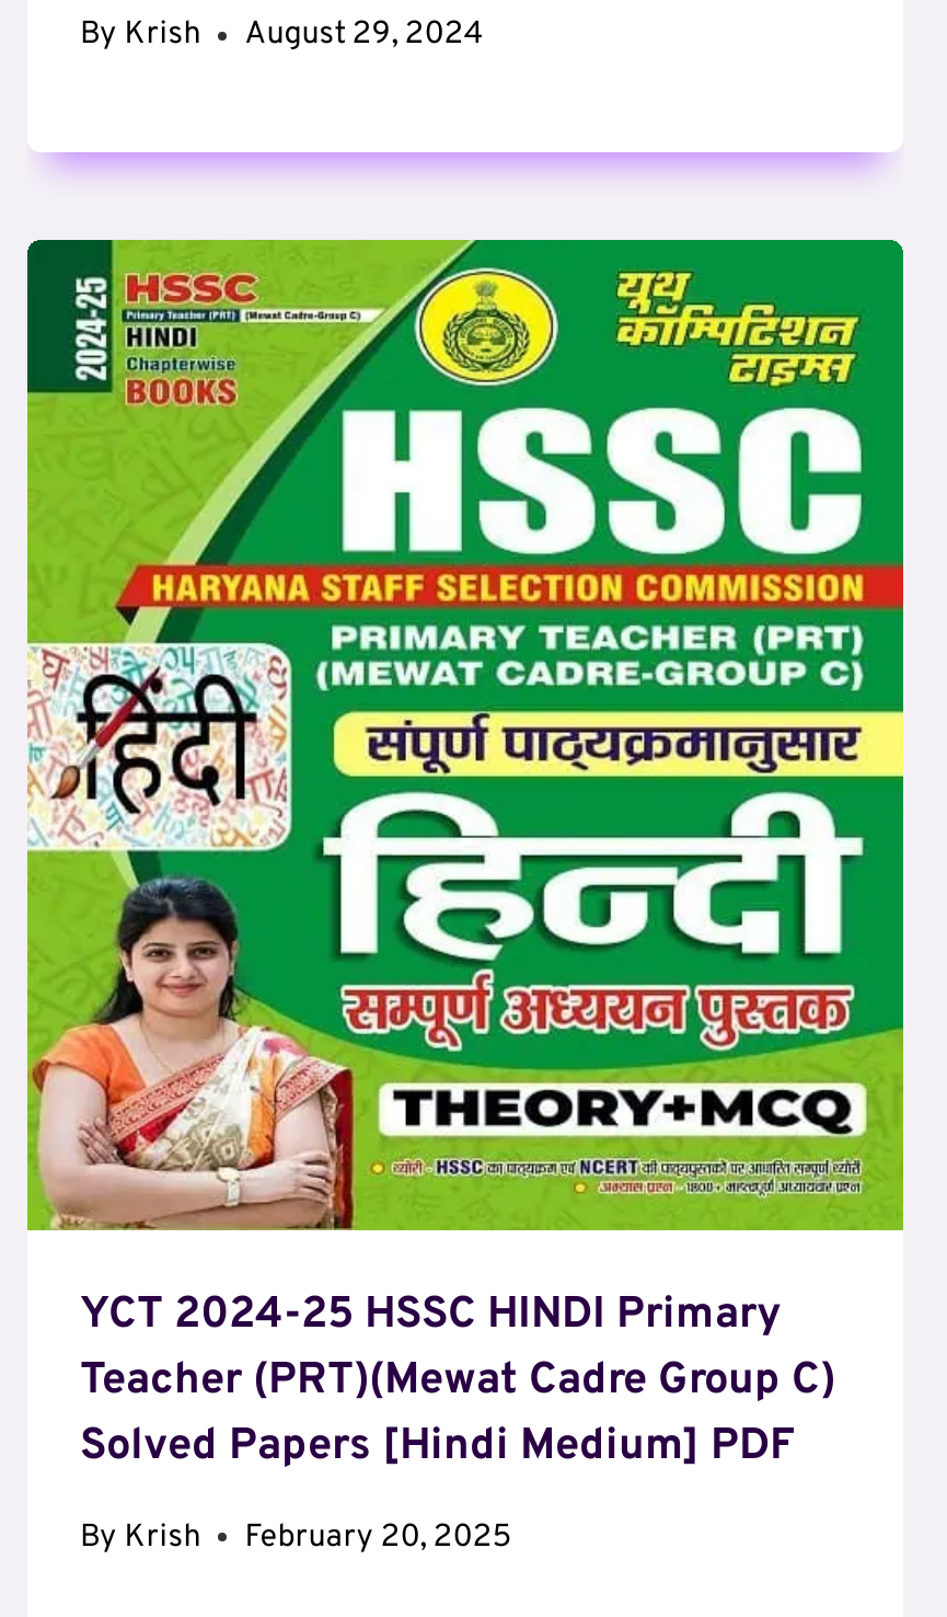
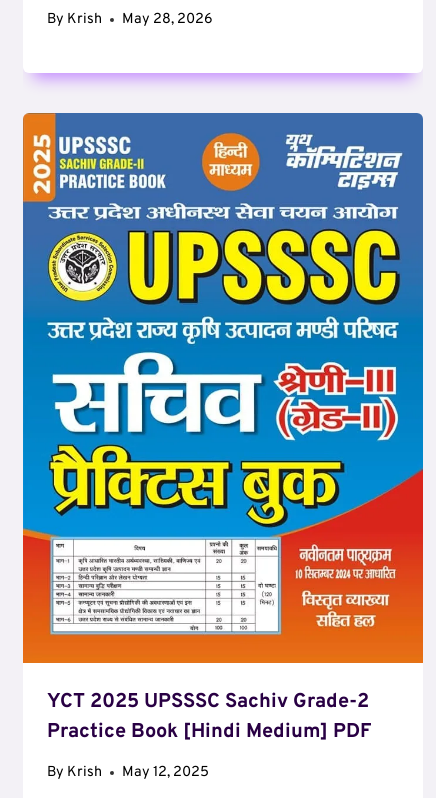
- By Krish August 29, 2024
+ By Krish May 28, 2026

- [image]
- YCT 2024-25 HSSC HINDI Primary
- Teacher (PRT)(Mewat Cadre Group C)
- Solved Papers [Hindi Medium] PDF
+ [image]
+ YCT 2025 UPSSSC Sachiv Grade-2
+ Practice Book [Hindi Medium] PDF

- By Krish February 20, 2025
+ By Krish May 12, 2025
